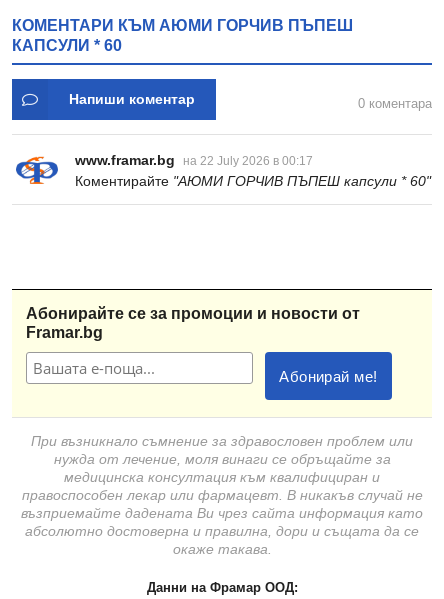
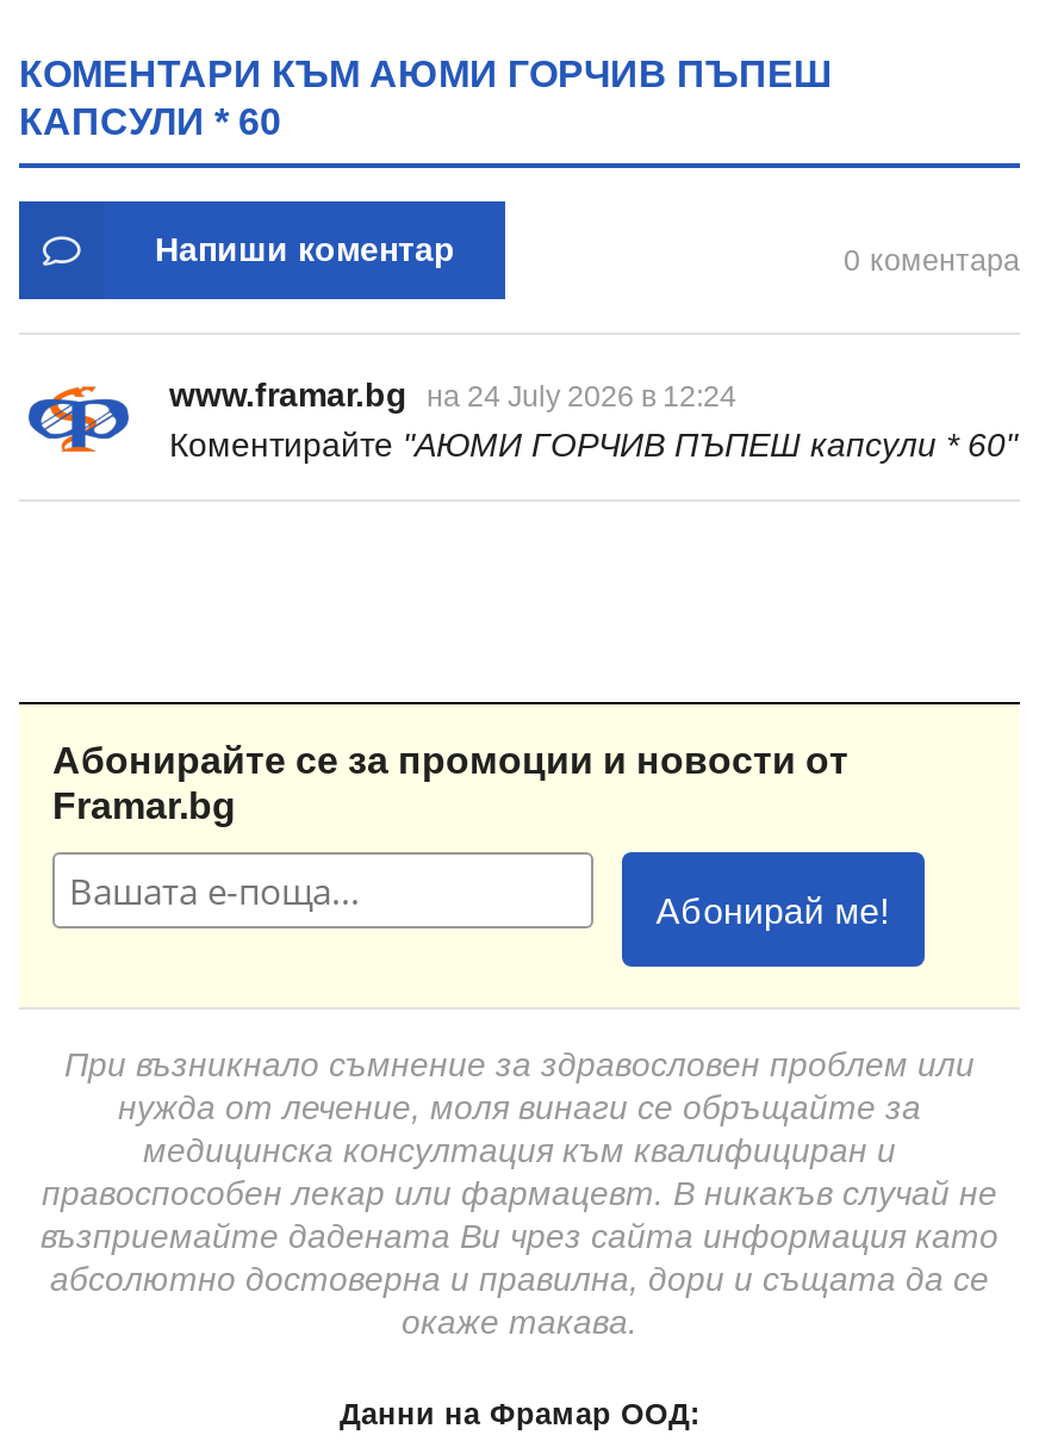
- www.framar.bg на 22 July 2026 в 00:17
+ www.framar.bg на 24 July 2026 в 12:24
